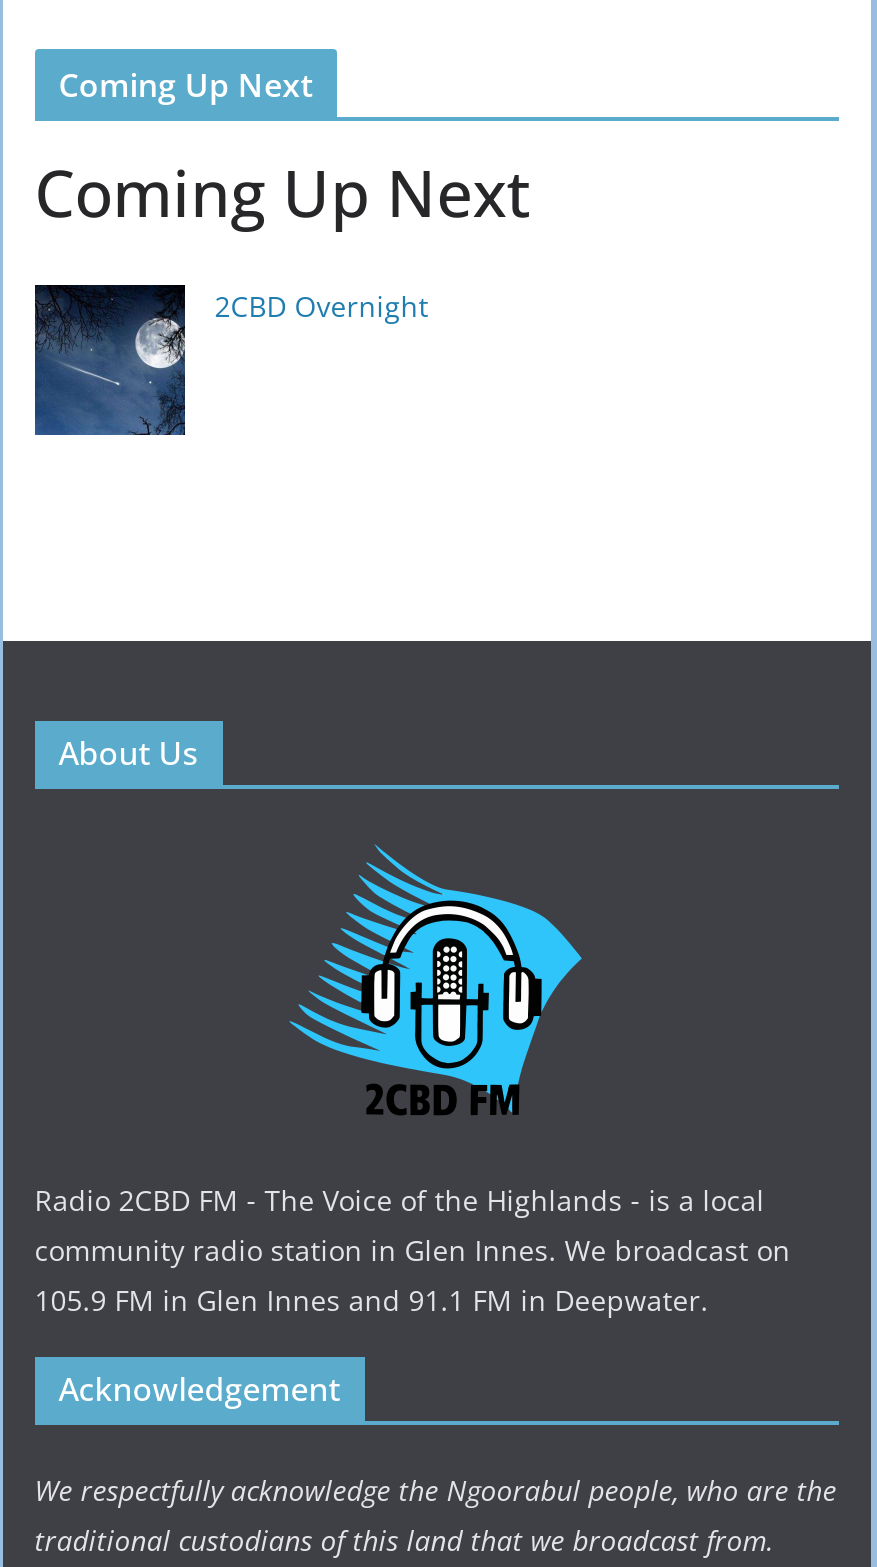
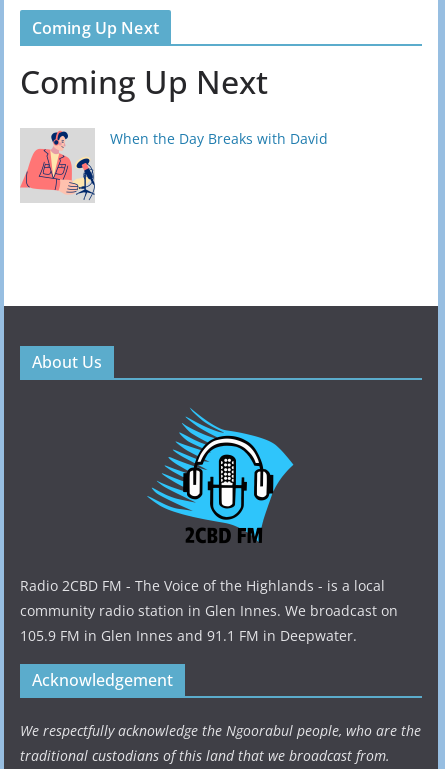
- [image]
- 2CBD Overnight
+ [image]
+ When the Day Breaks with David
